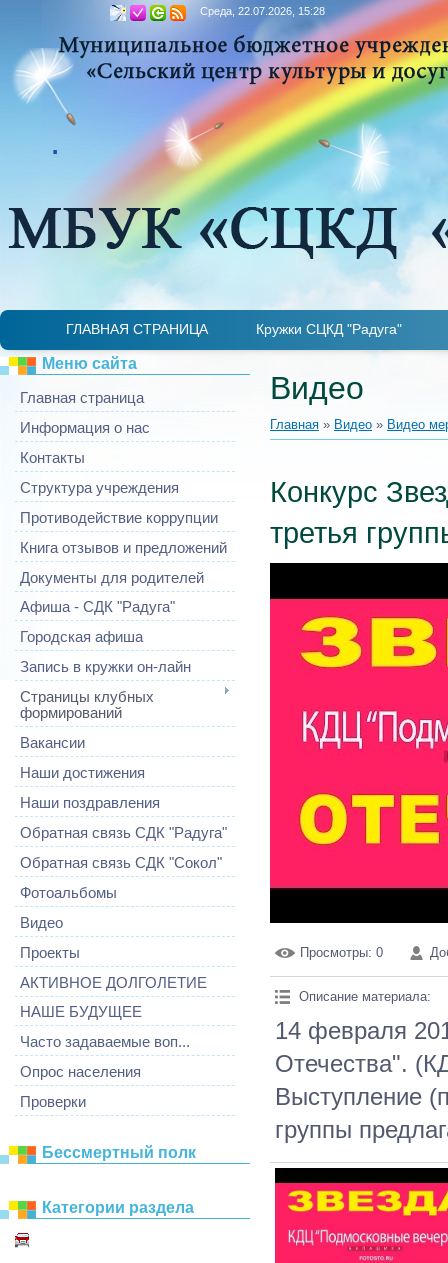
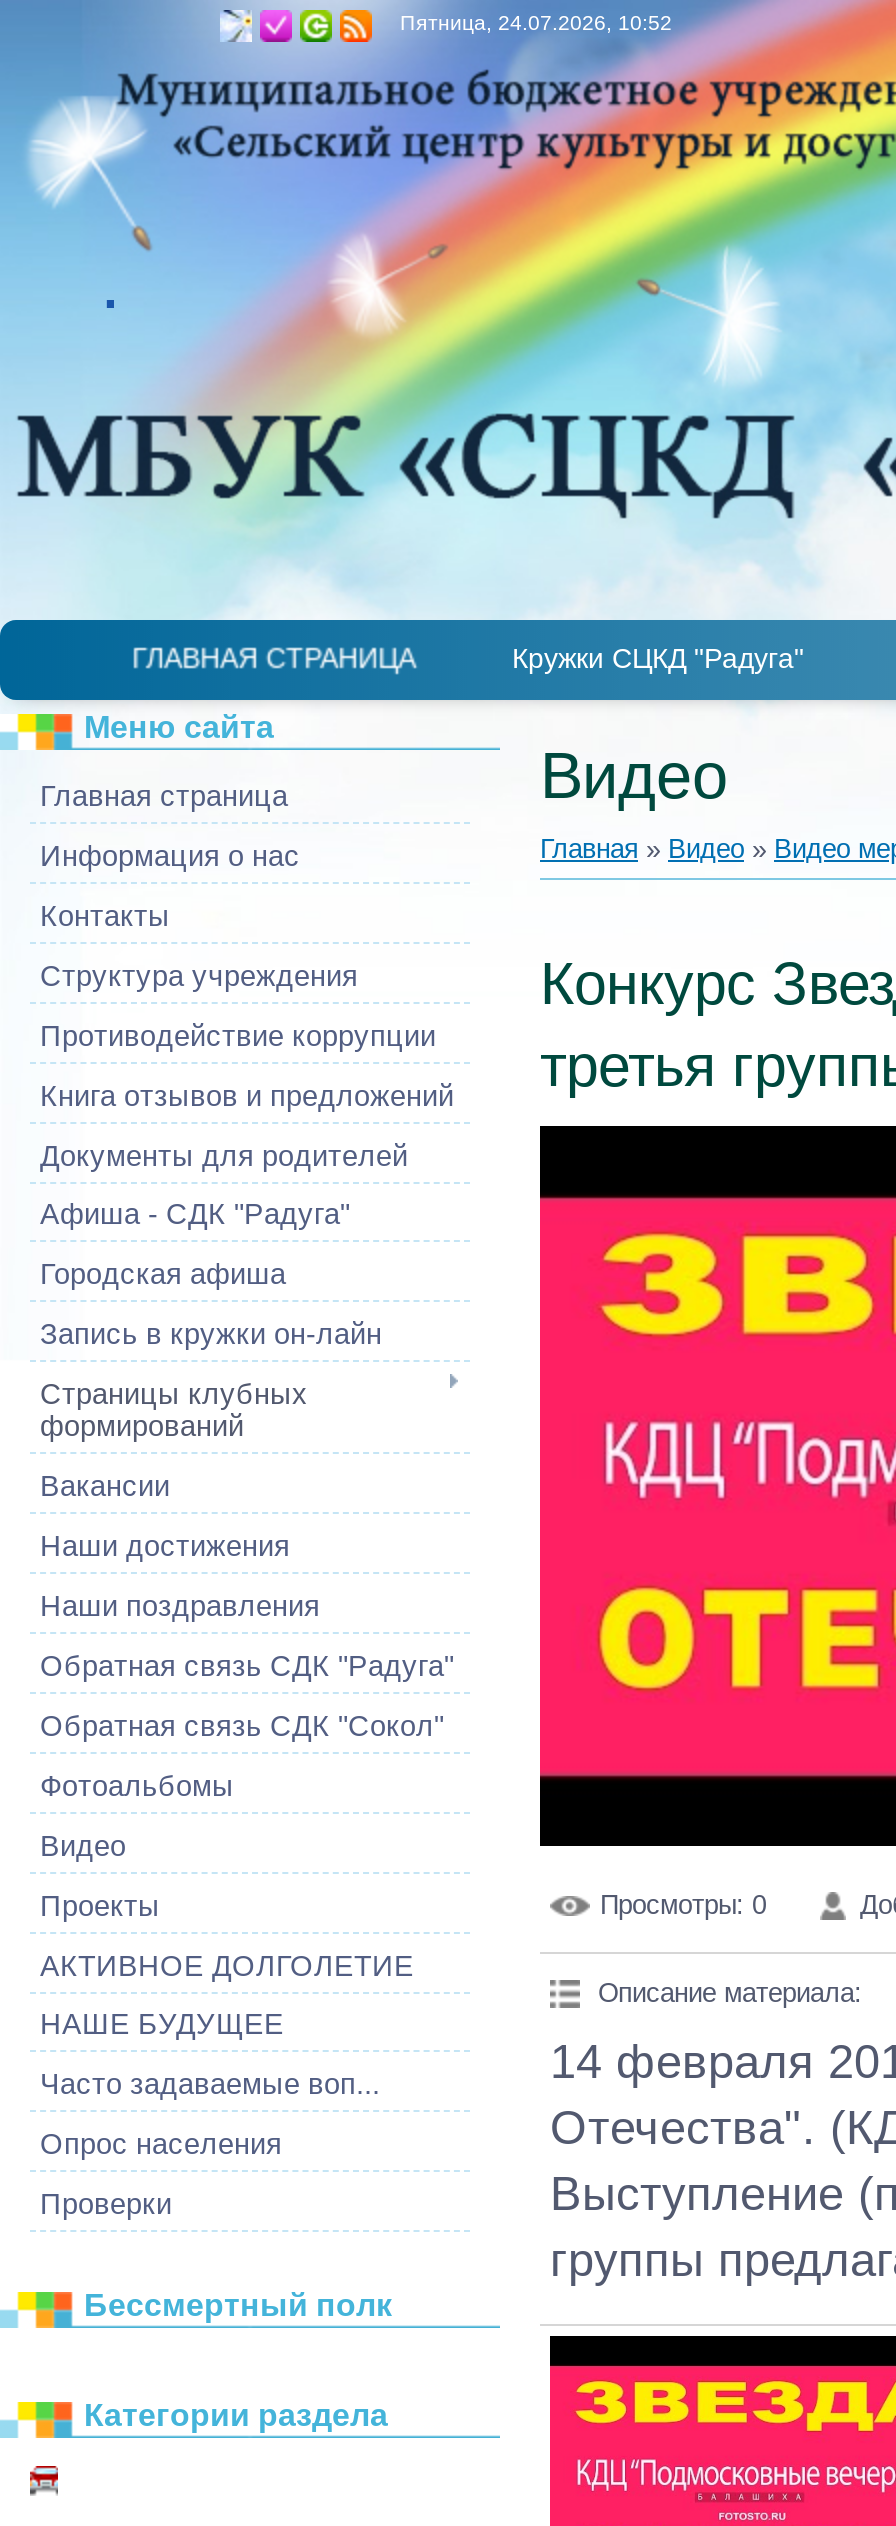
- Среда, 22.07.2026, 15:28
+ Пятница, 24.07.2026, 10:52
